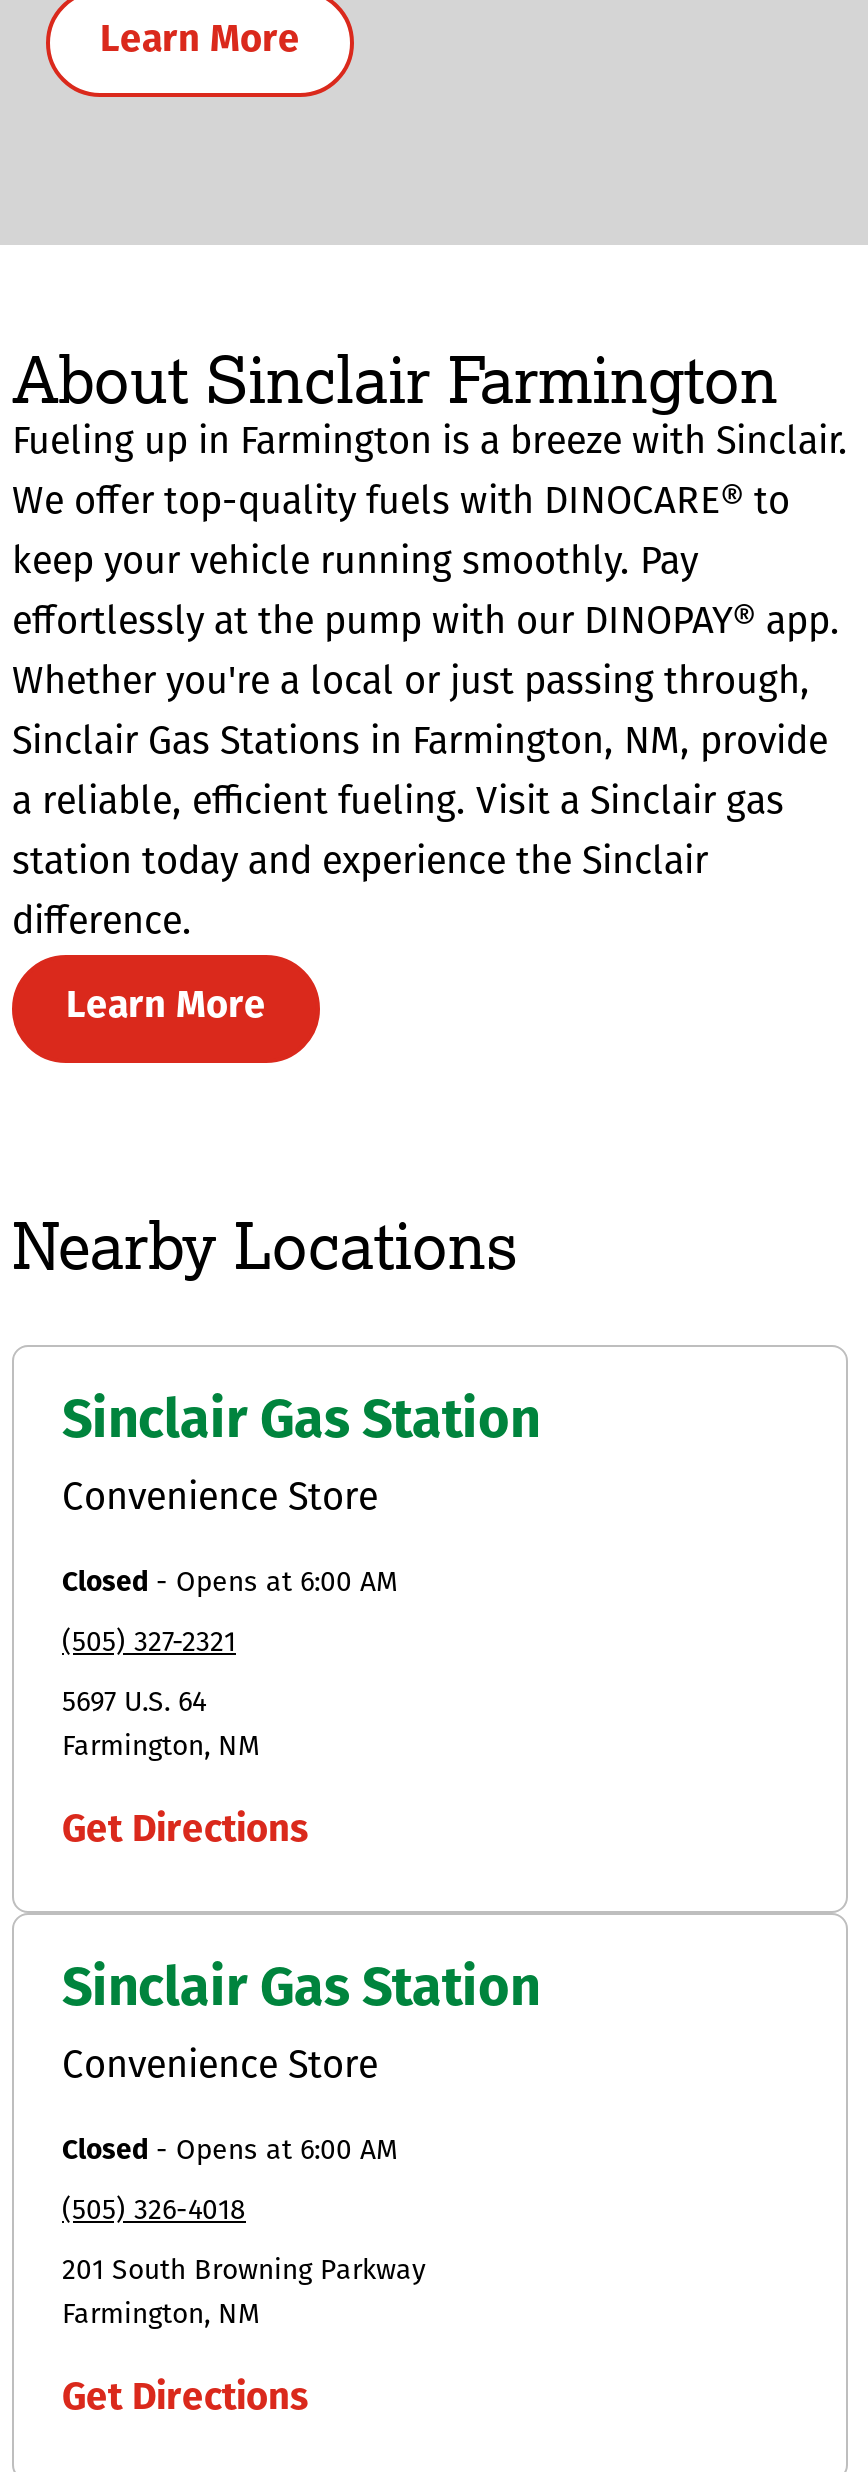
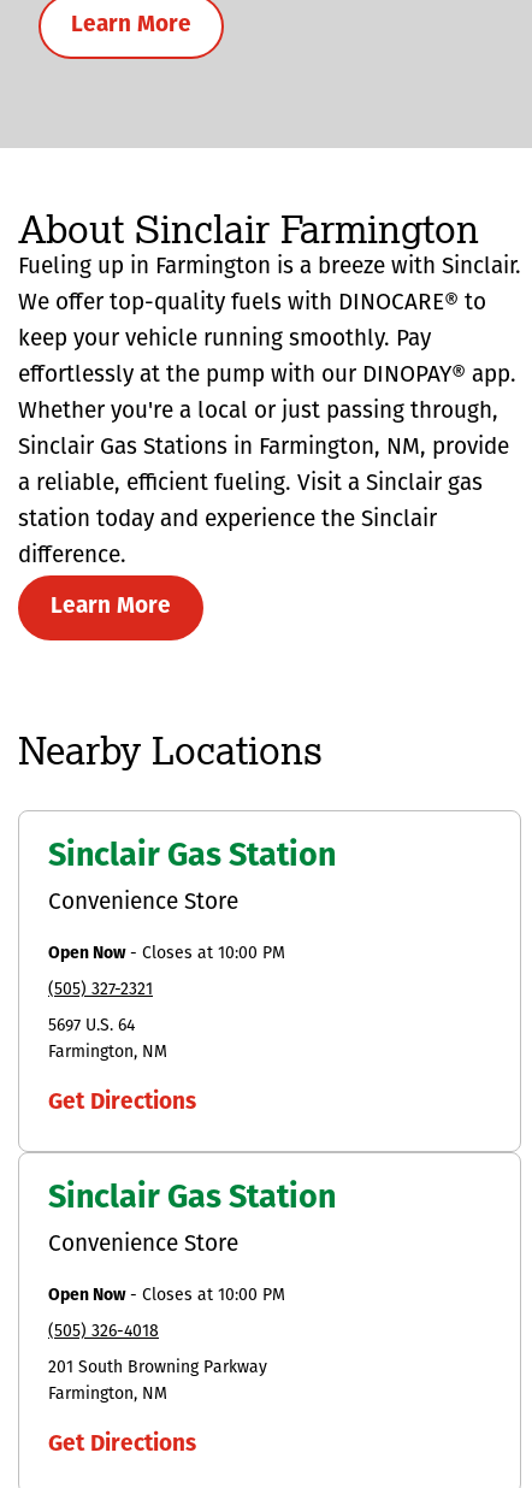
- Closed - Opens at 6:00 AM
+ Open Now - Closes at 10:00 PM

- Closed - Opens at 6:00 AM
+ Open Now - Closes at 10:00 PM
